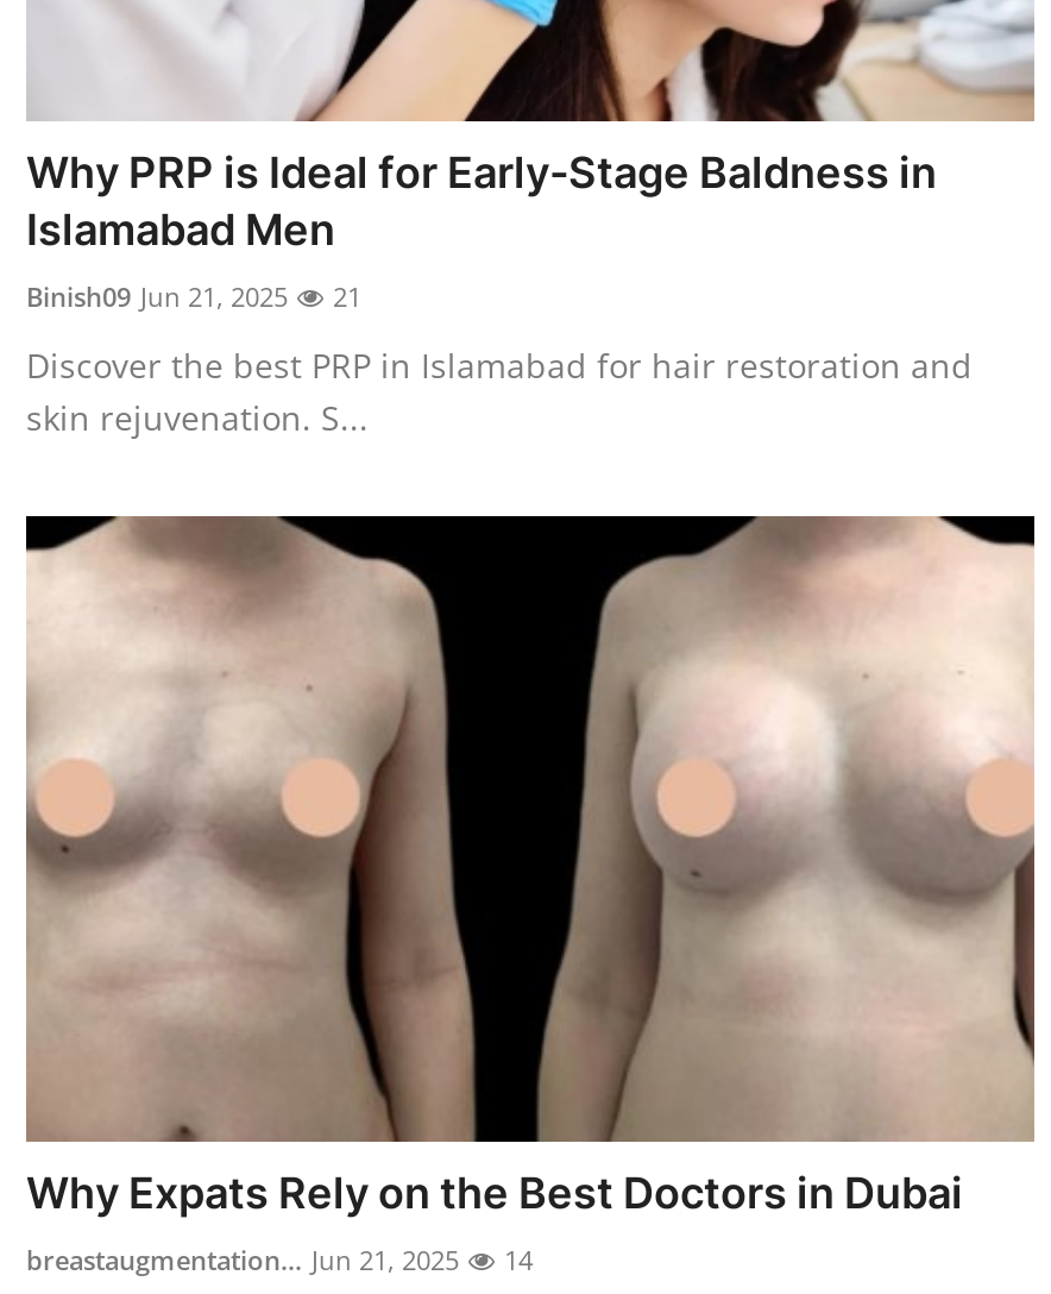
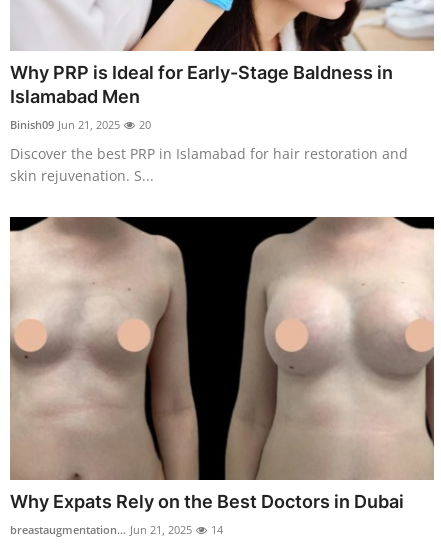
- 21
+ 20
